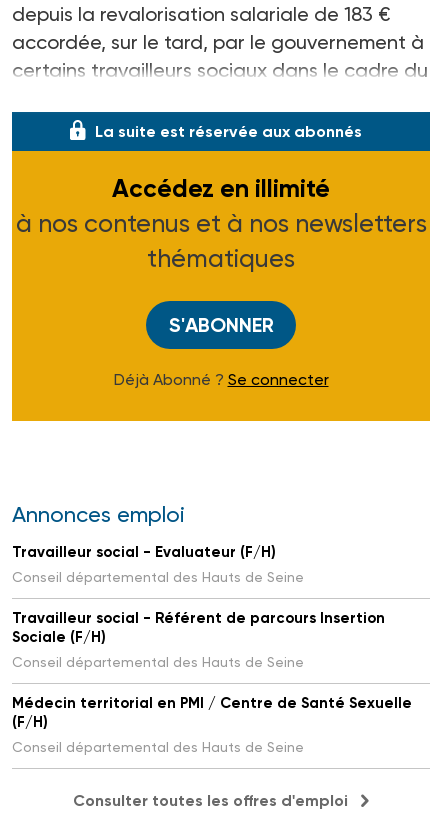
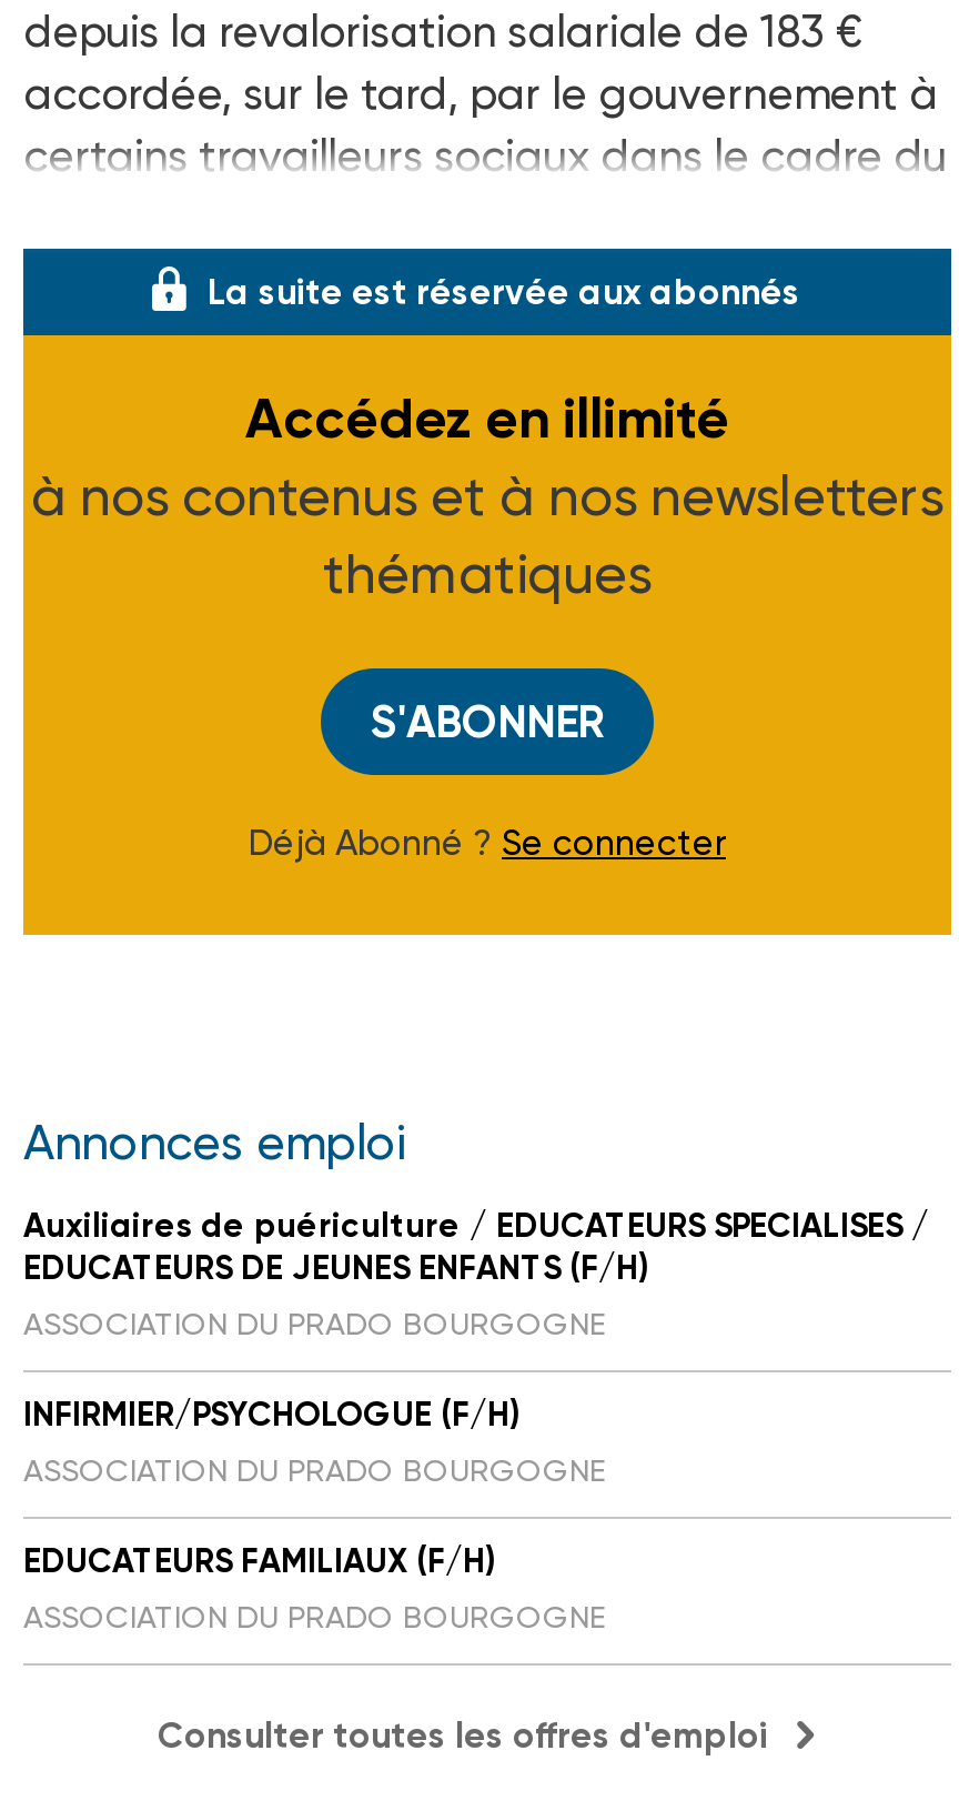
- Travailleur social - Evaluateur (F/H)
- Conseil départemental des Hauts de Seine
+ Auxiliaires de puériculture / EDUCATEURS SPECIALISES /
+ EDUCATEURS DE JEUNES ENFANTS (F/H)
+ ASSOCIATION DU PRADO BOURGOGNE

- Travailleur social - Référent de parcours Insertion
- Sociale (F/H)
- Conseil départemental des Hauts de Seine
+ INFIRMIER/PSYCHOLOGUE (F/H)
+ ASSOCIATION DU PRADO BOURGOGNE

- Médecin territorial en PMI / Centre de Santé Sexuelle
- (F/H)
- Conseil départemental des Hauts de Seine
+ EDUCATEURS FAMILIAUX (F/H)
+ ASSOCIATION DU PRADO BOURGOGNE
